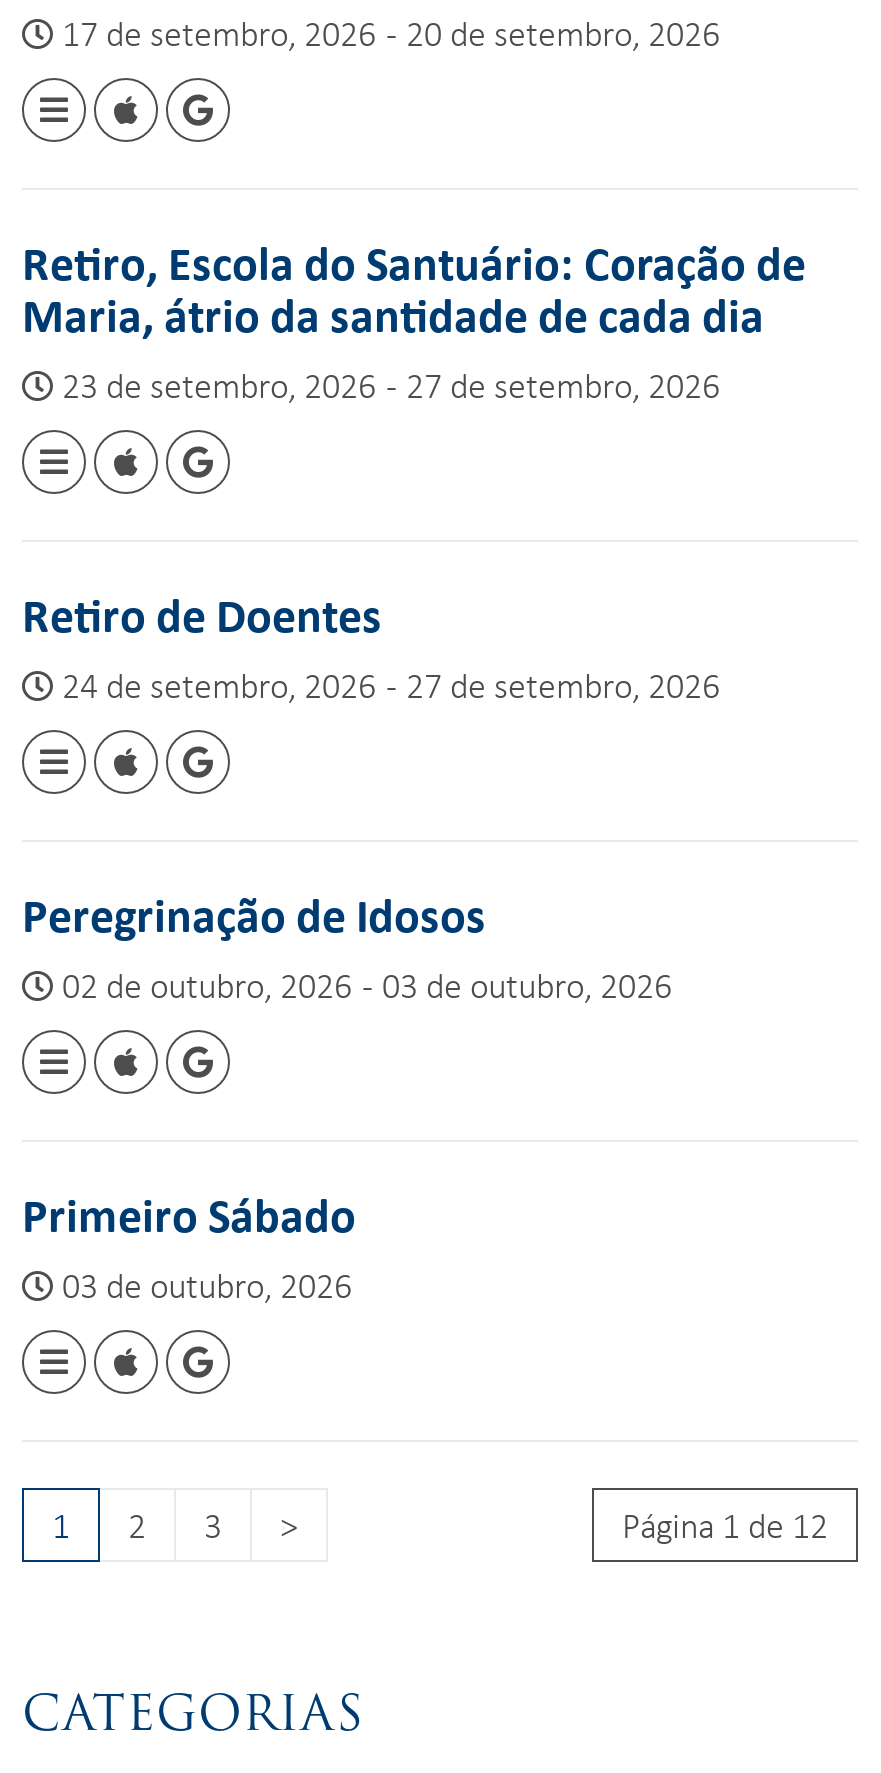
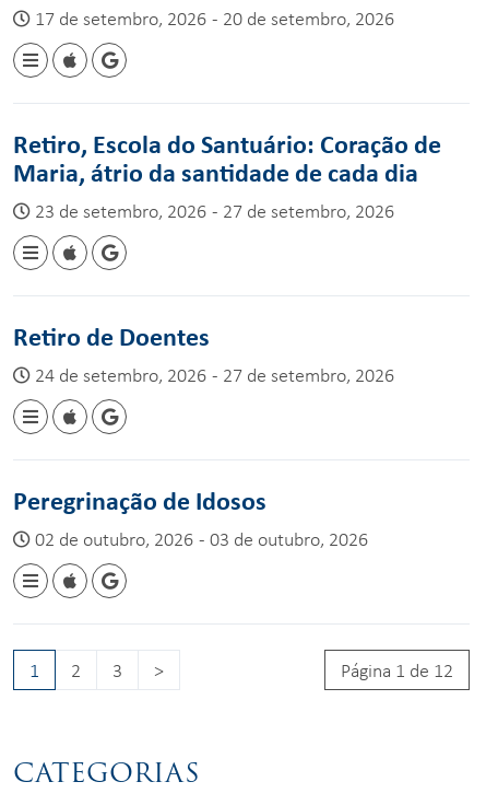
- Primeiro Sábado
- 03 de outubro, 2026
